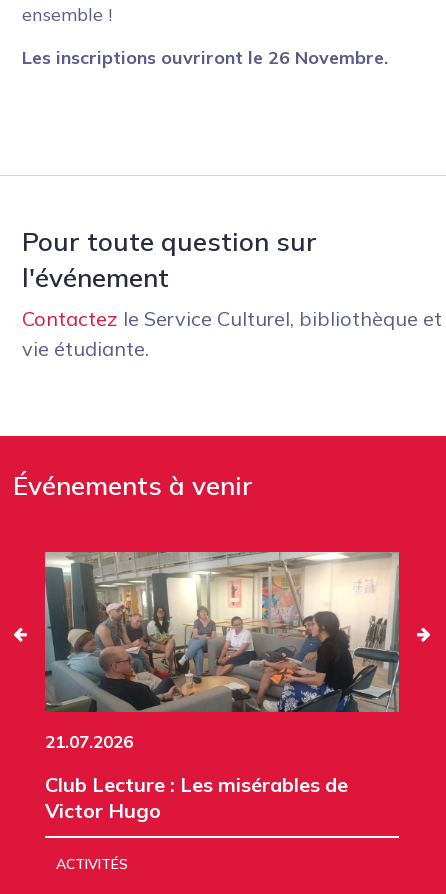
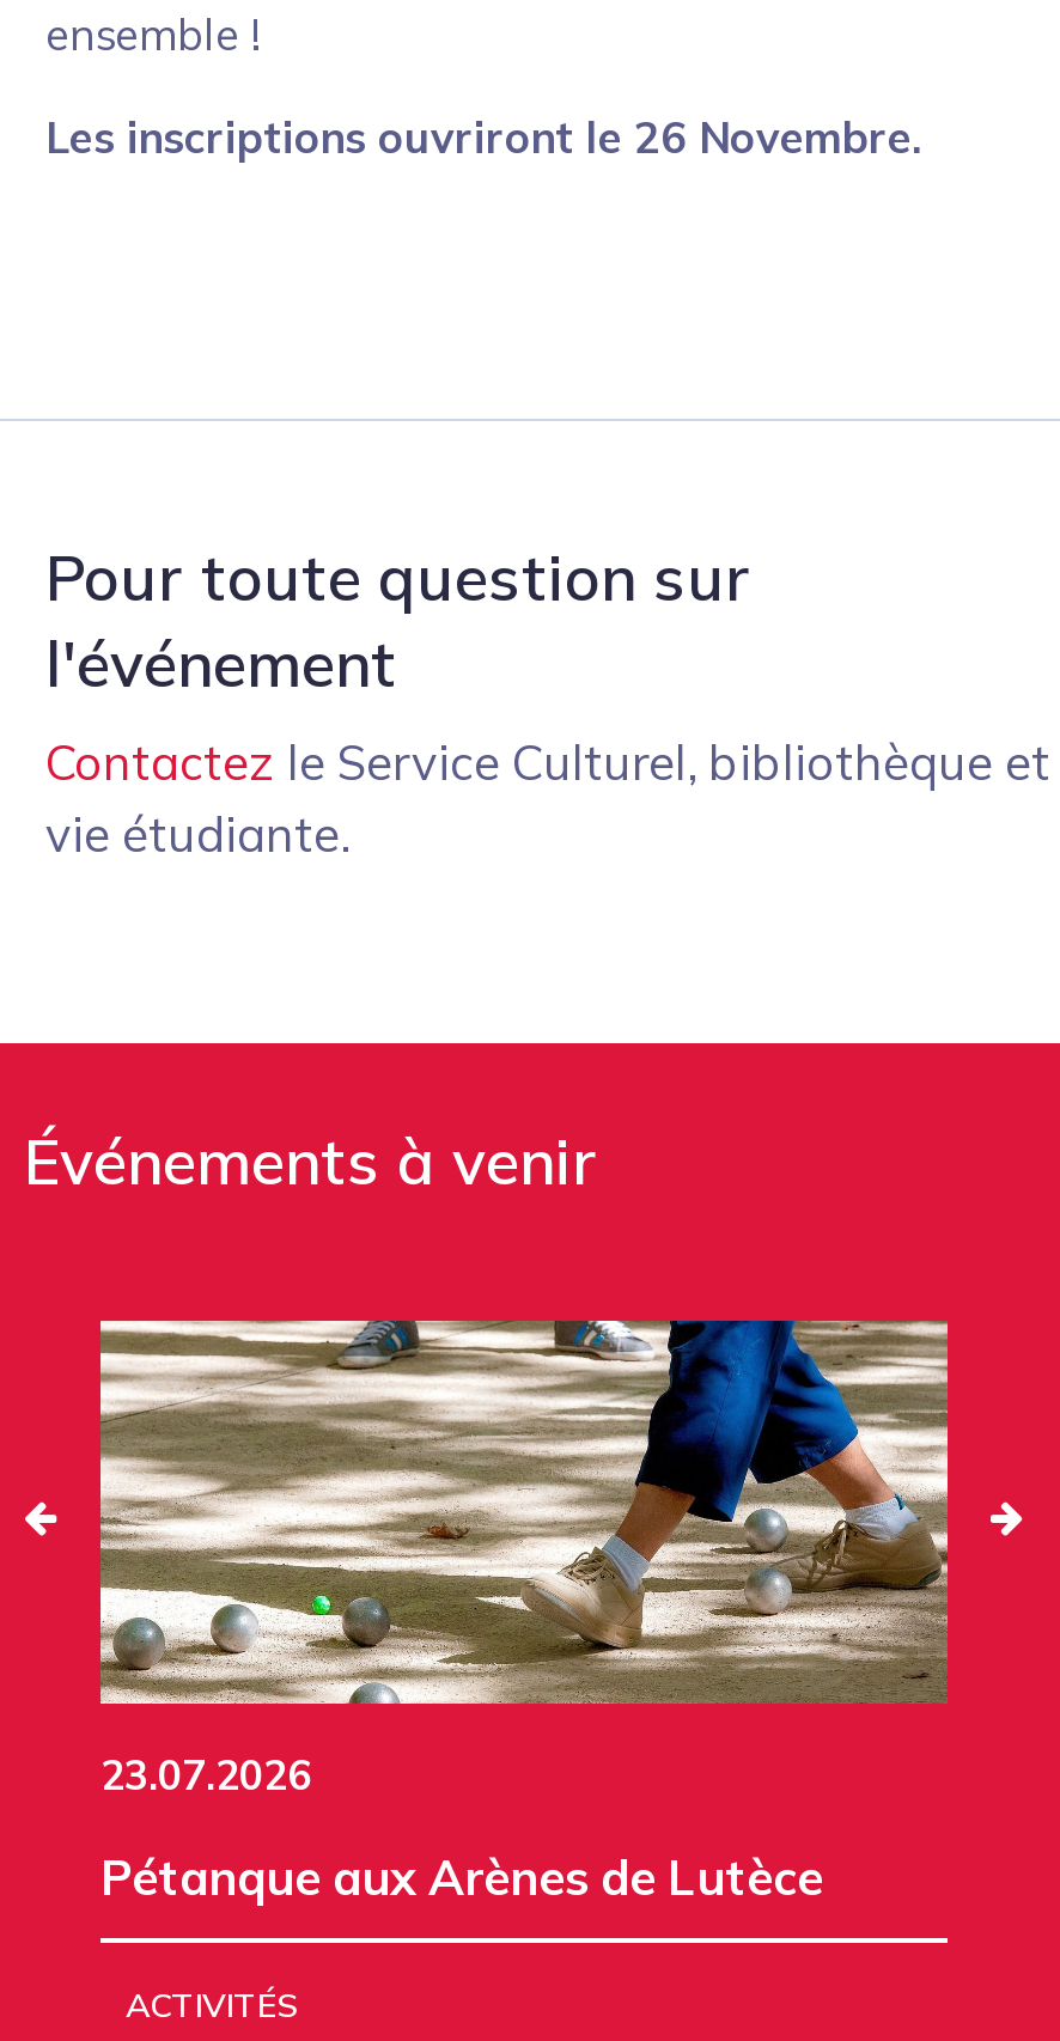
- [image]
- 21.07.2026
+ [image]
+ 23.07.2026

- Club Lecture : Les misérables de
- Victor Hugo
+ Pétanque aux Arènes de Lutèce
